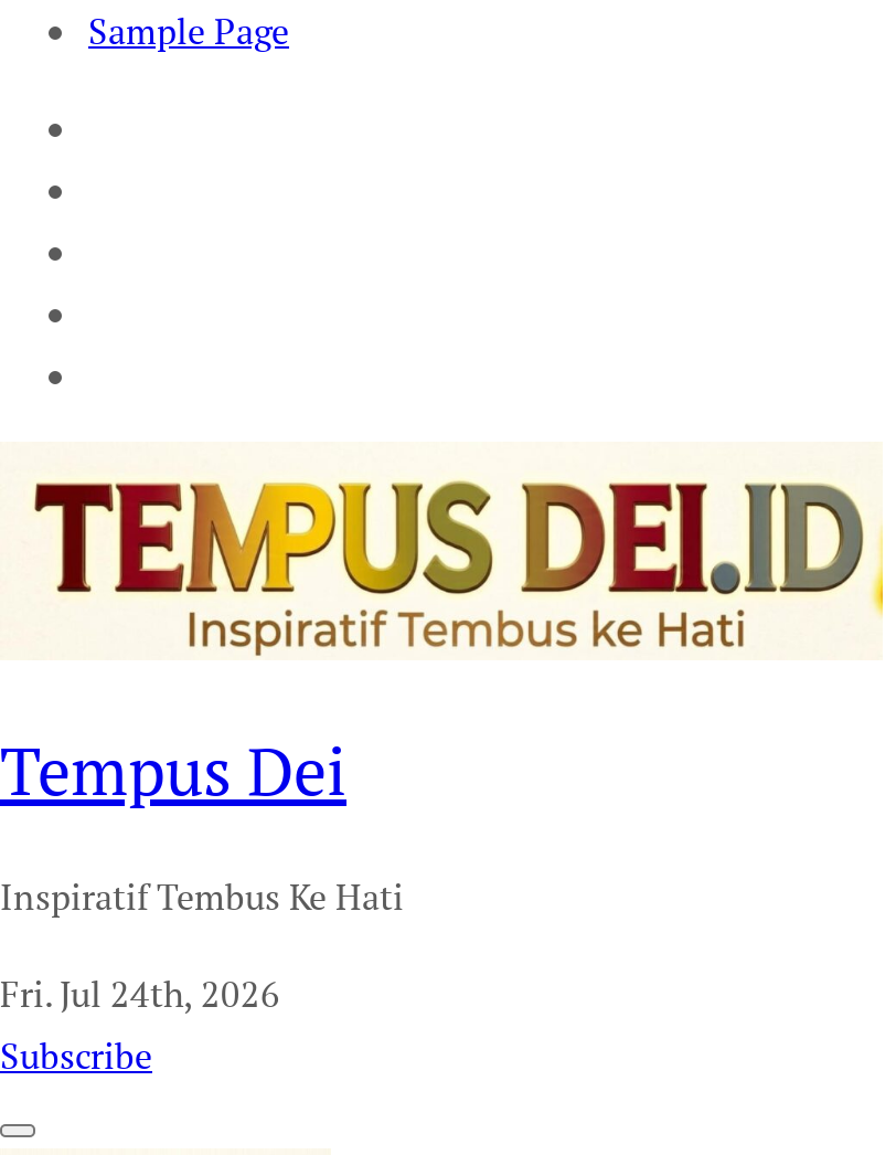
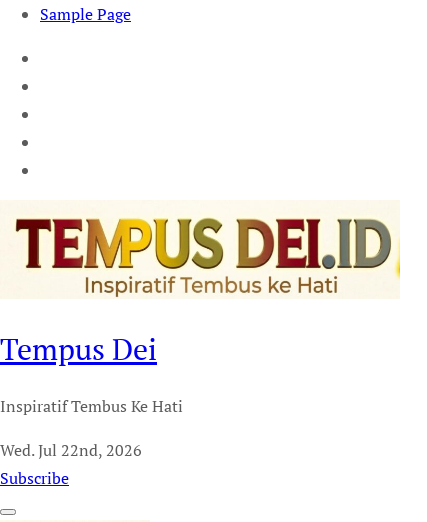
- Fri. Jul 24th, 2026
+ Wed. Jul 22nd, 2026
